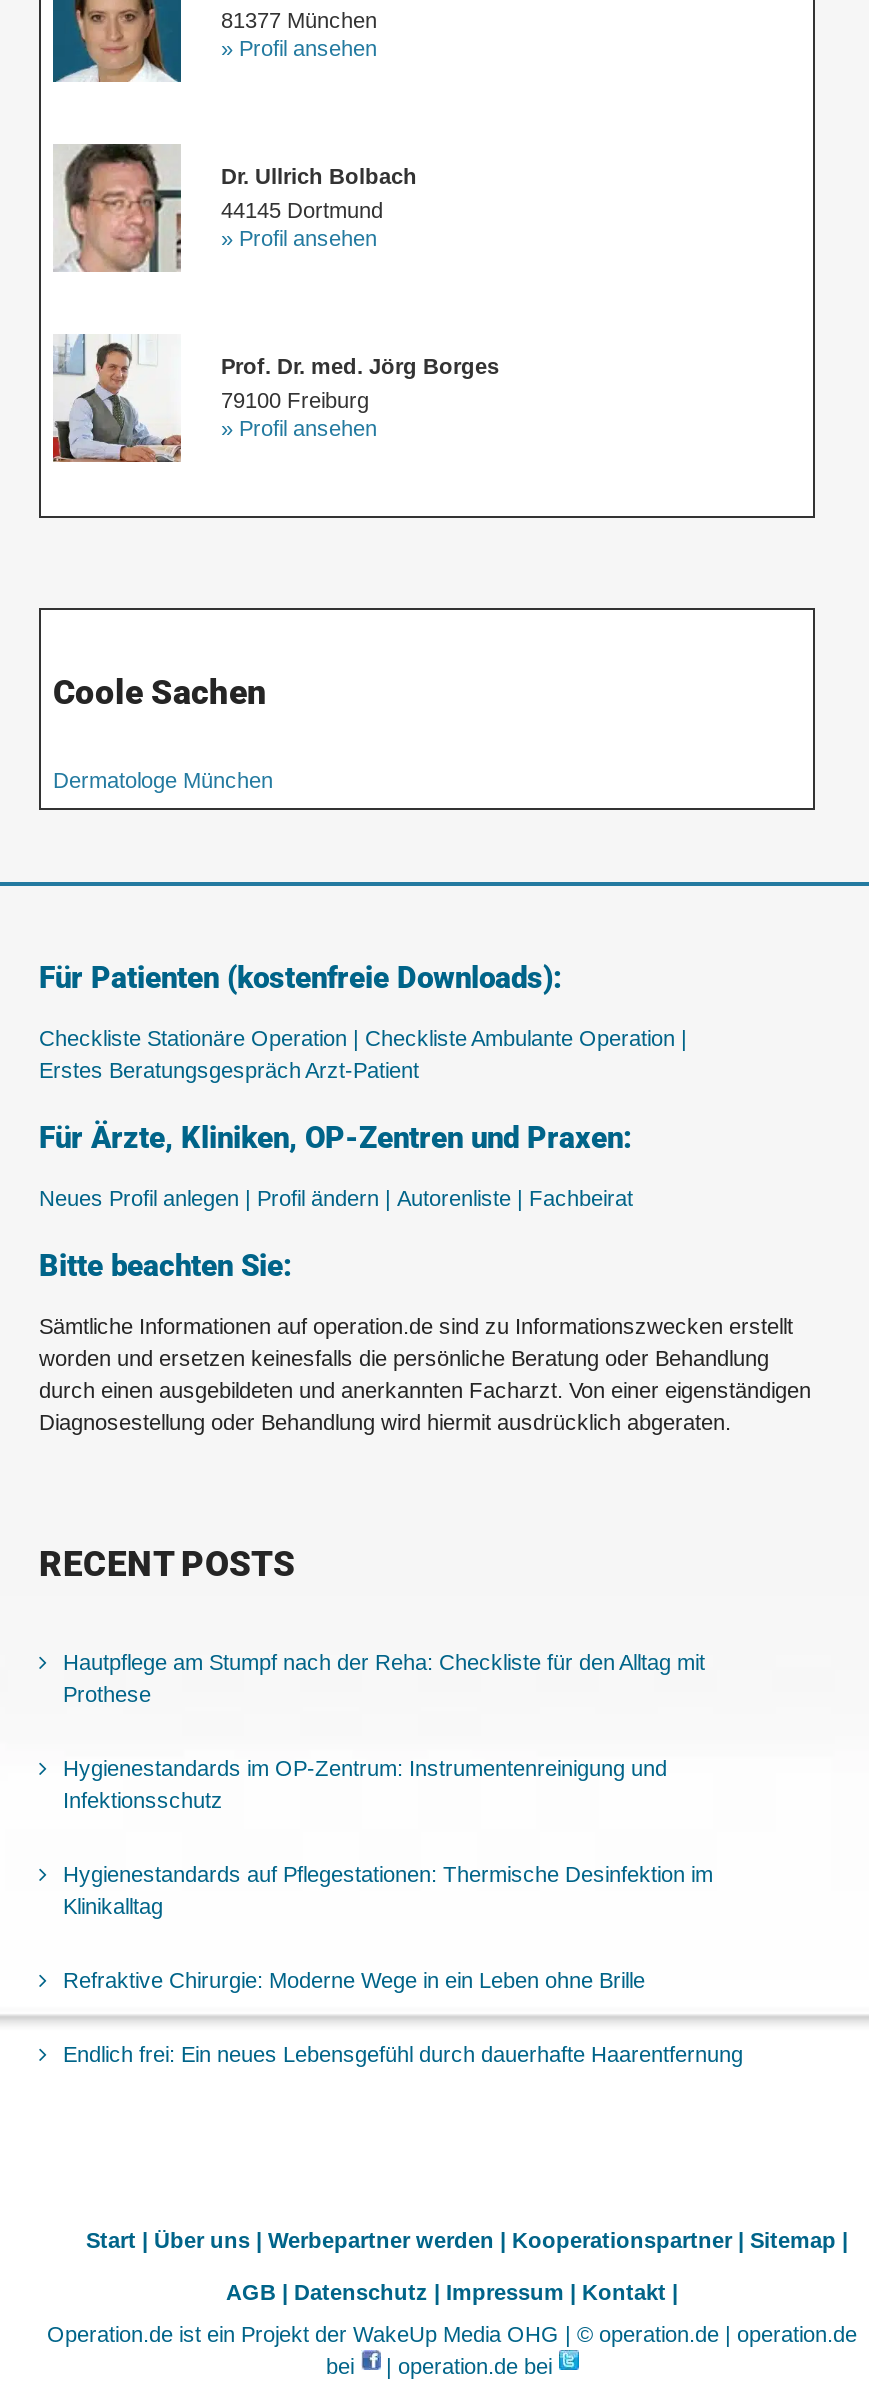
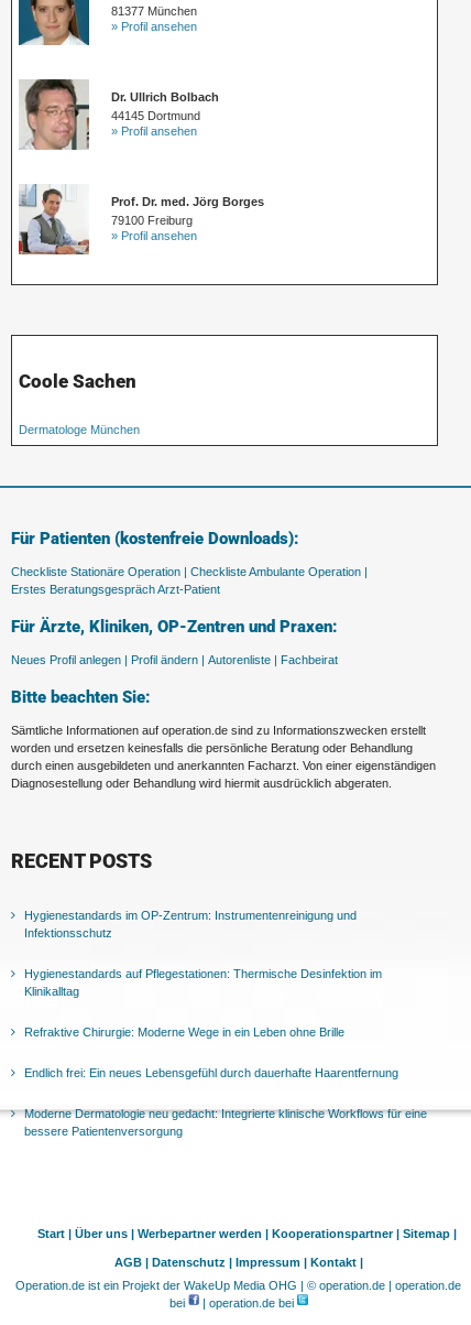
- Hautpflege am Stumpf nach der Reha: Checkliste für den Alltag mit
- Prothese

moved up: Hygienestandards im OP-Zentrum: Instrumentenreinigung und | Infektionsschutz | Hygienestandards auf Pflegestationen: Thermische Desinfektion im | Klinikalltag | Refraktive Chirurgie: Moderne Wege in ein Leben ohne Brille | Endlich frei: Ein neues Lebensgefühl durch dauerhafte Haarentfernung

+ Moderne Dermatologie neu gedacht: Integrierte klinische Workflows für eine
+ bessere Patientenversorgung
